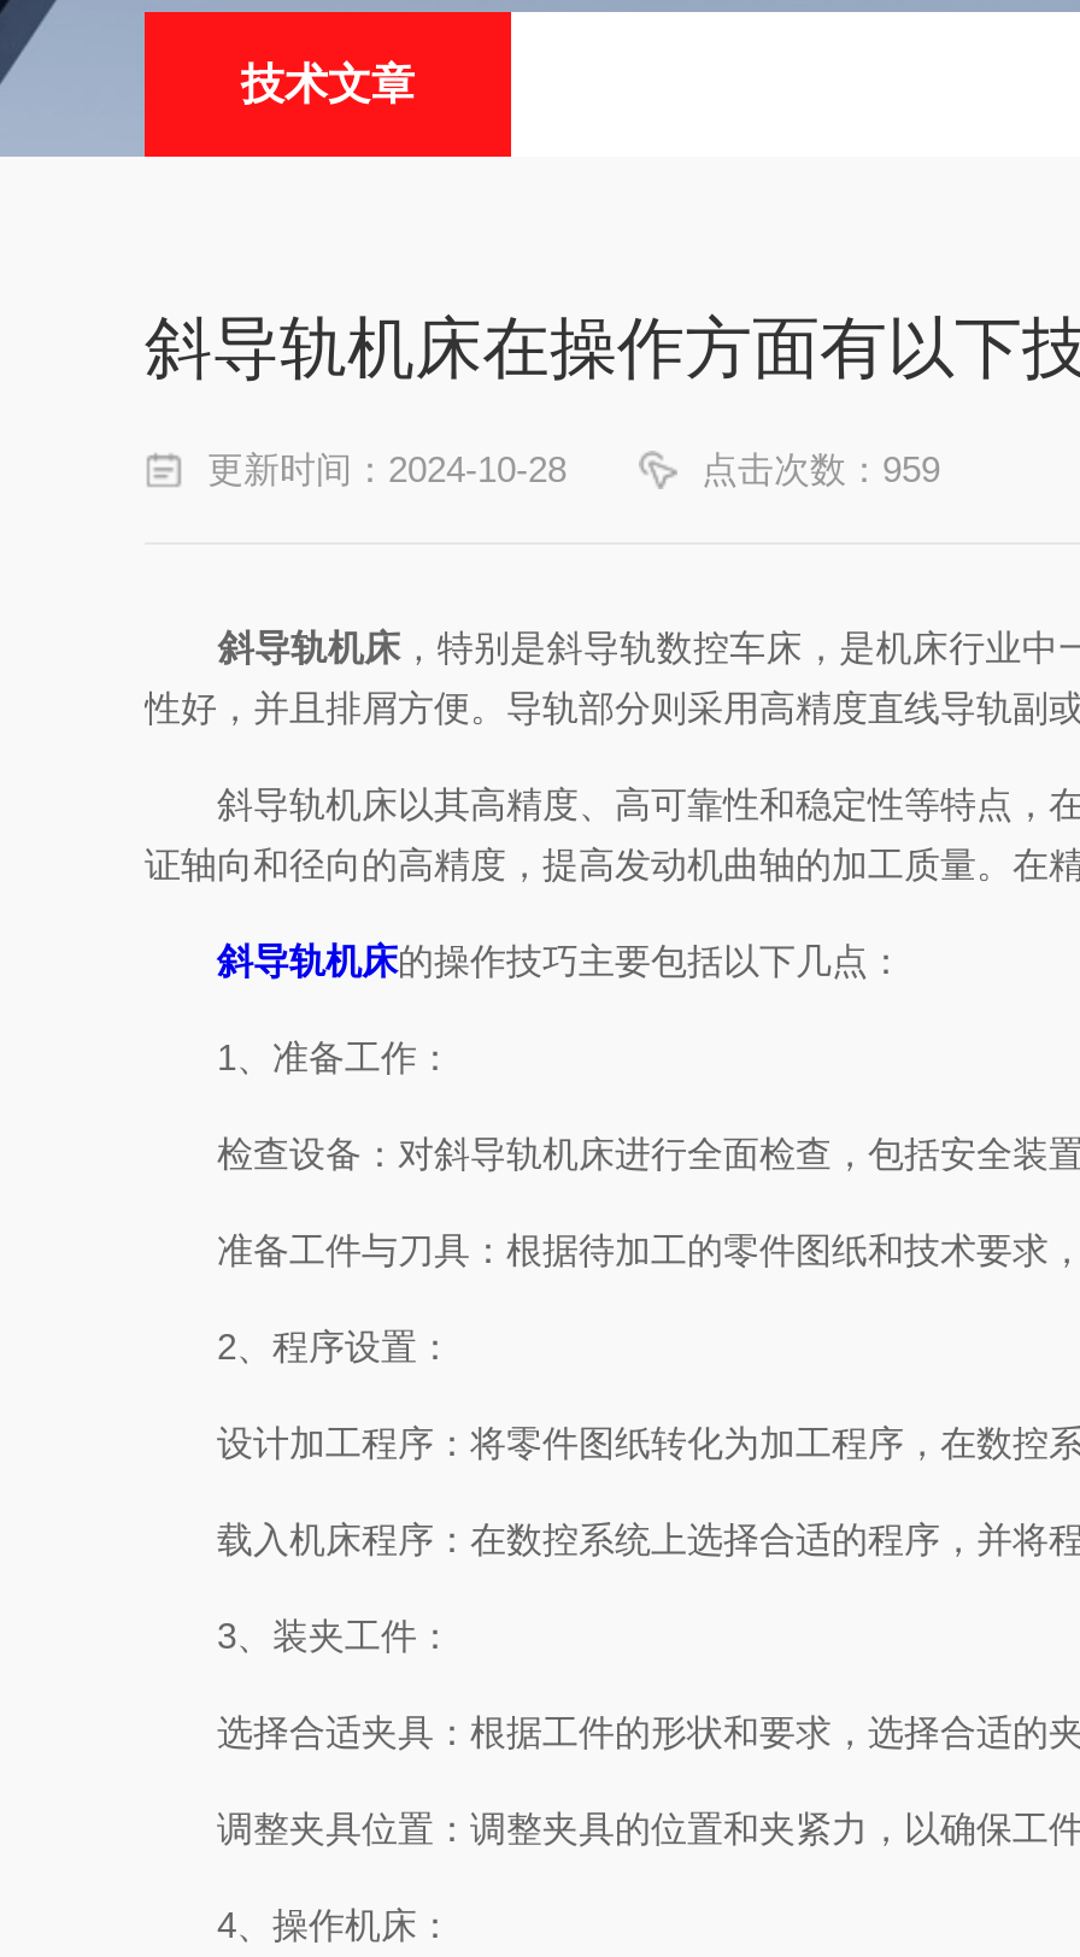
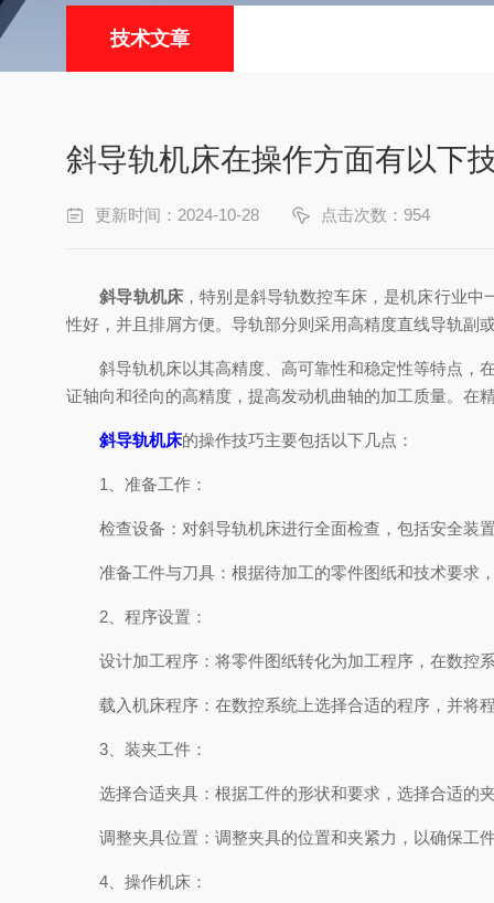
- 点击次数：959
+ 点击次数：954
